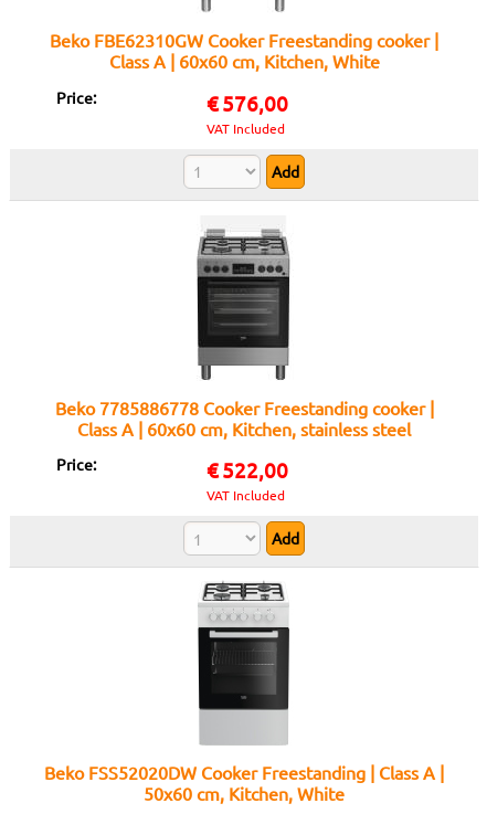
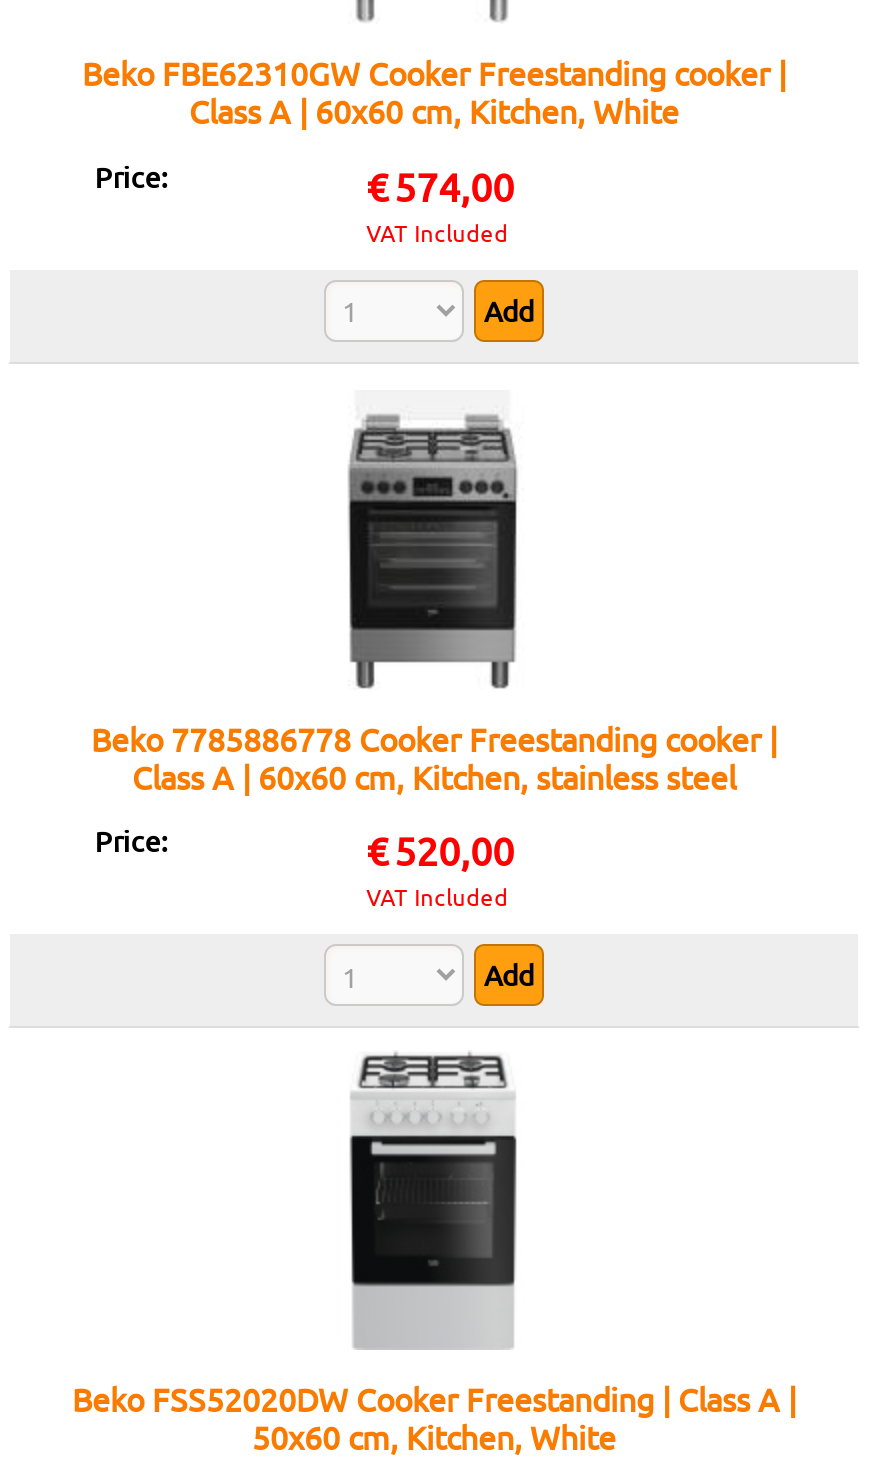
- € 576,00
+ € 574,00

- € 522,00
+ € 520,00
